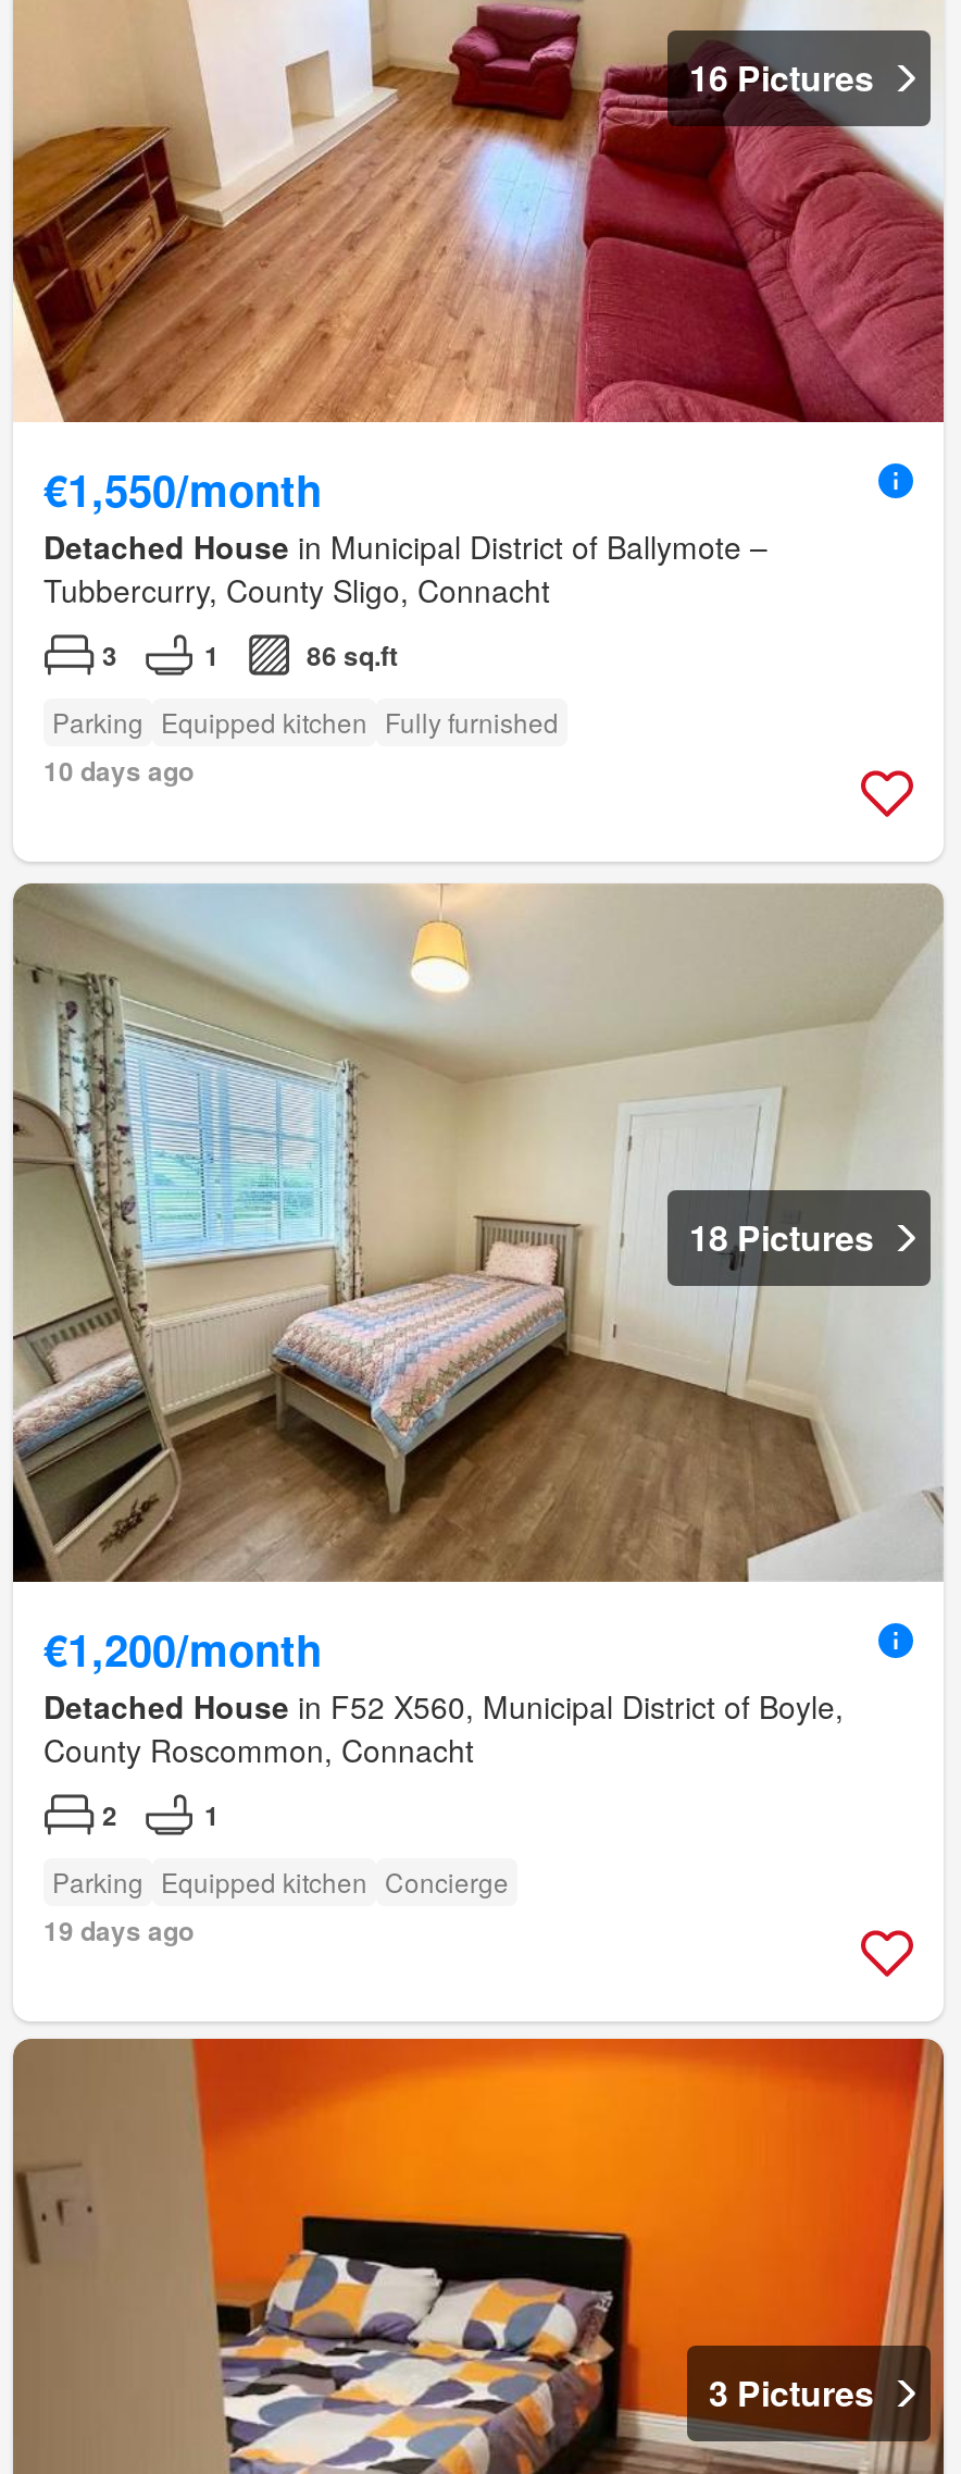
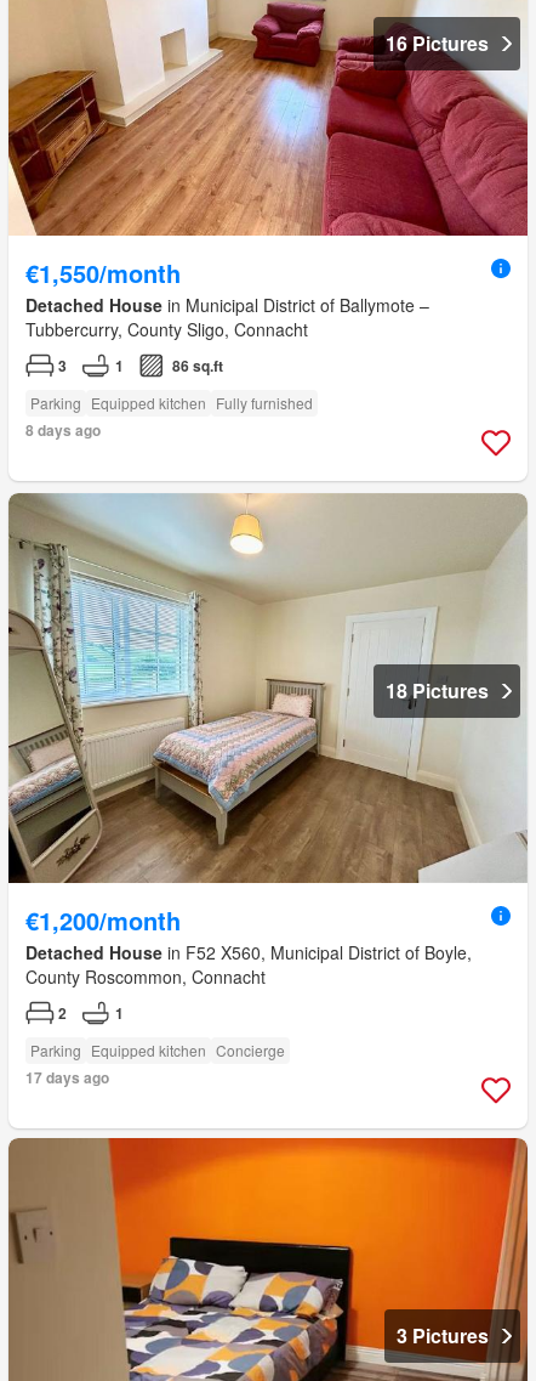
- 10 days ago
+ 8 days ago

- 19 days ago
+ 17 days ago
